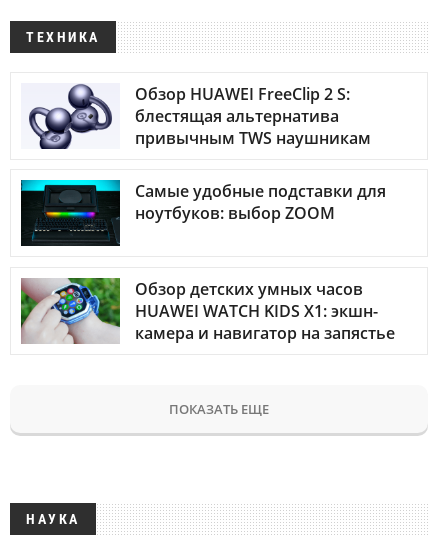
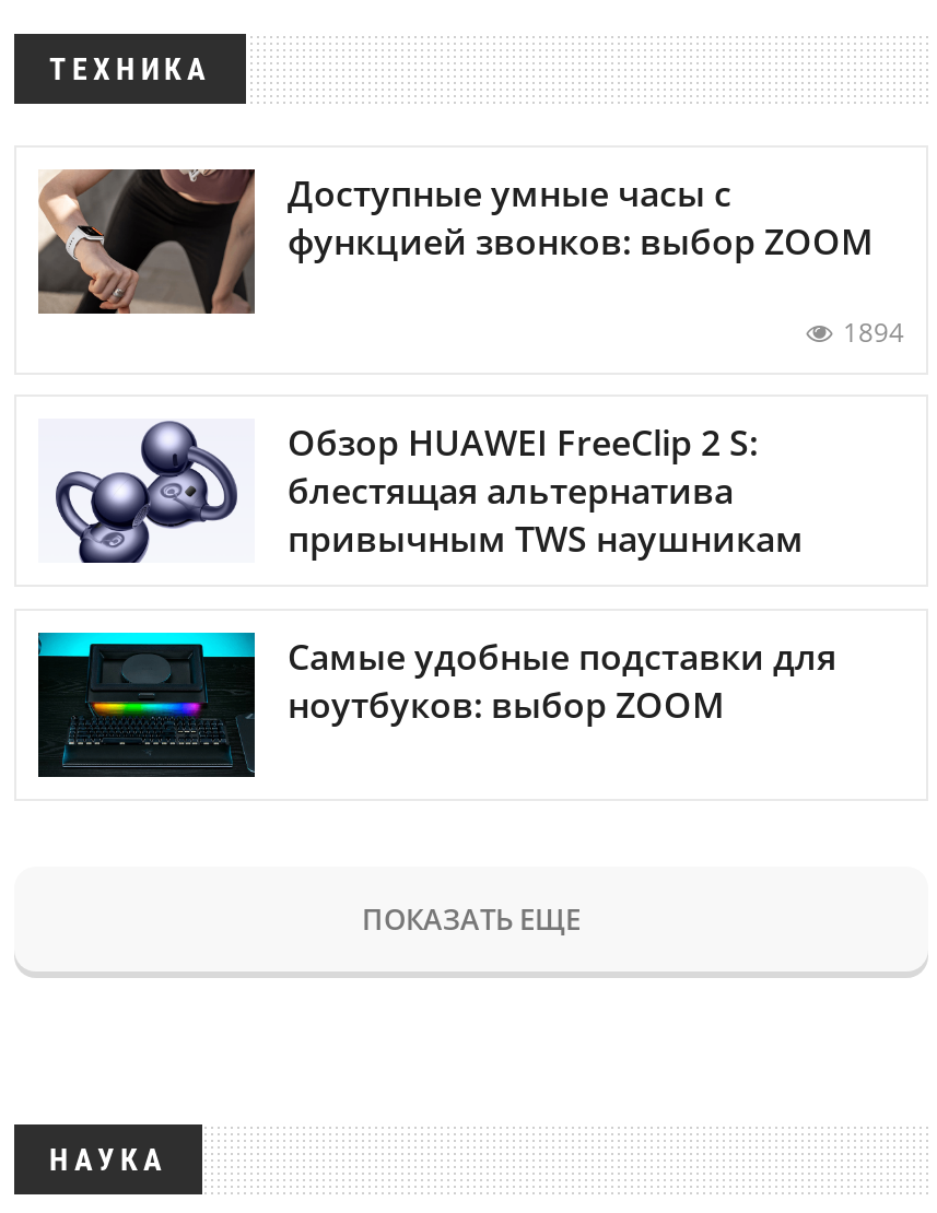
+ [image]
+ Доступные умные часы с
+ функцией звонков: выбор ZOOM
+ 1894

moved down: [image] | Обзор HUAWEI FreeClip 2 S: | блестящая альтернатива | привычным TWS наушникам | Самые удобные подставки для | ноутбуков: выбор ZOOM

- [image]
- Обзор детских умных часов
- HUAWEI WATCH KIDS X1: экшн-
- камера и навигатор на запястье
